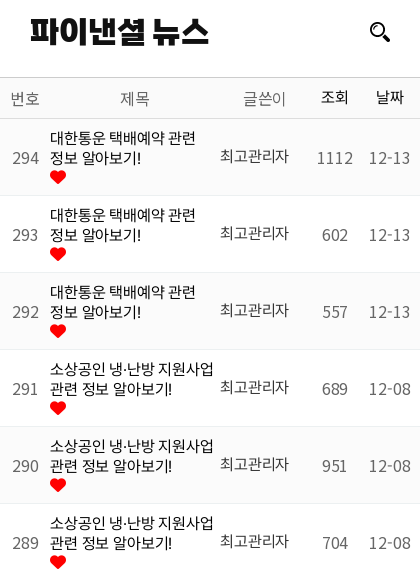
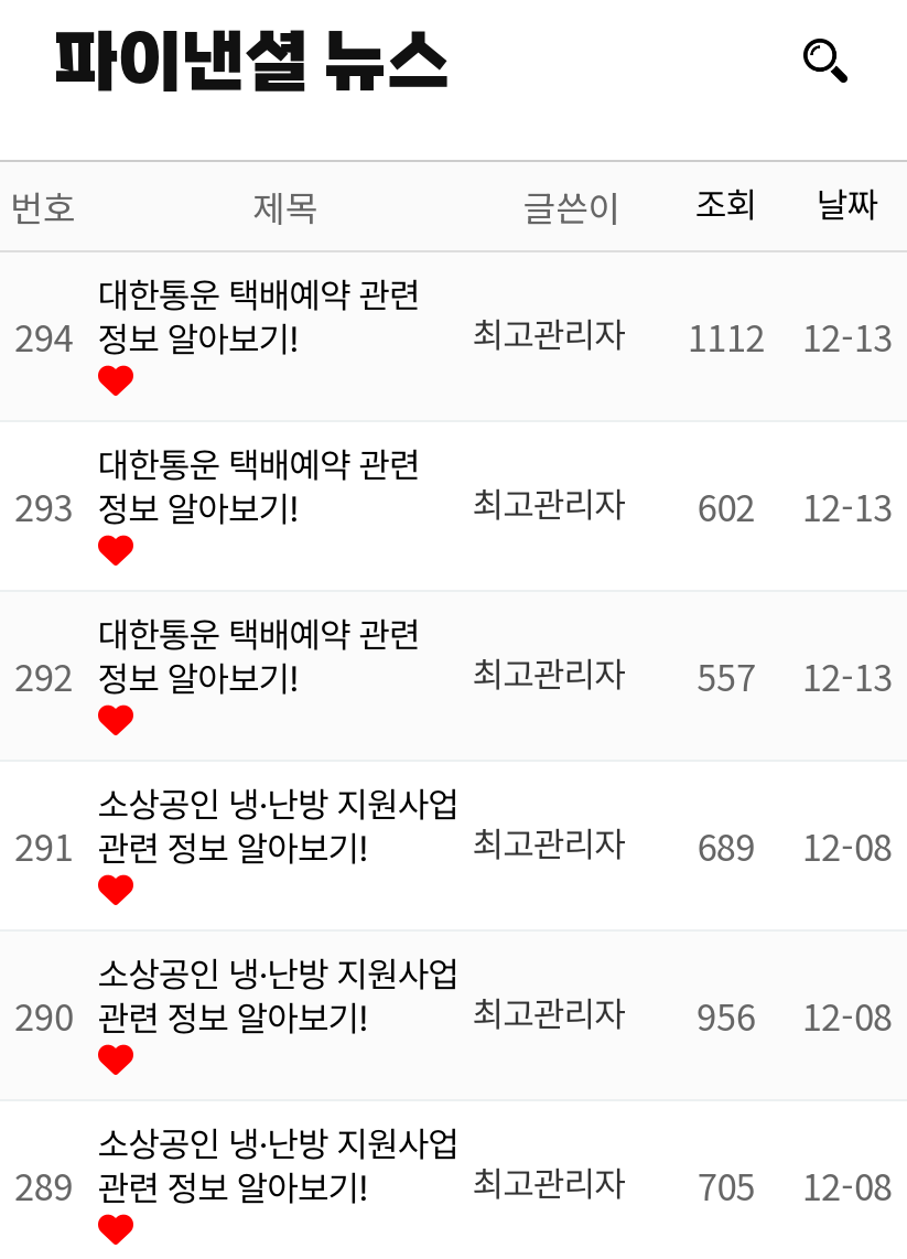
- 최고관리자 951 12-08
+ 최고관리자 956 12-08

- 최고관리자 704 12-08
+ 최고관리자 705 12-08
